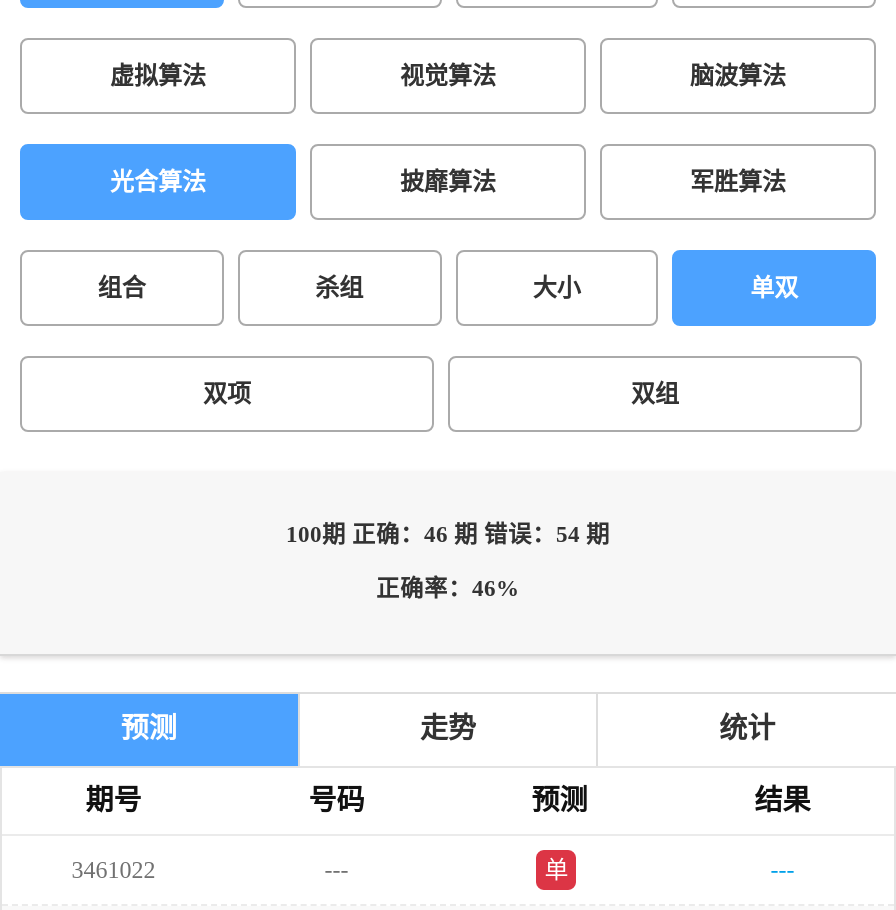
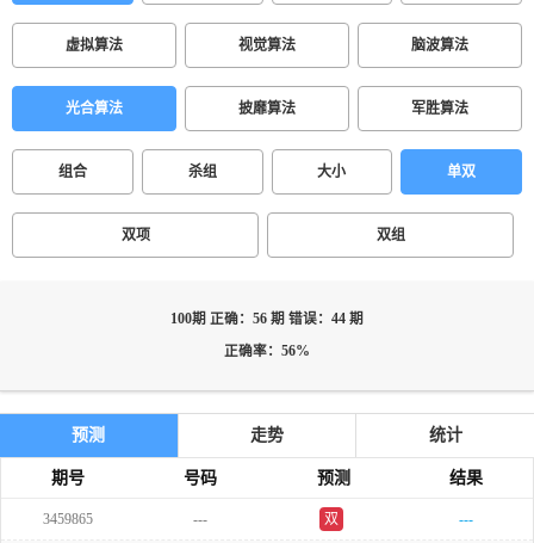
- 100期 正确：46 期 错误：54 期
+ 100期 正确：56 期 错误：44 期

- 正确率：46%
+ 正确率：56%

- 3461022
+ 3459865

- 单
+ 双
